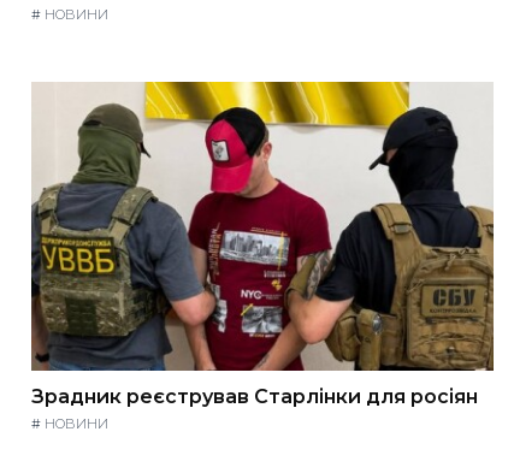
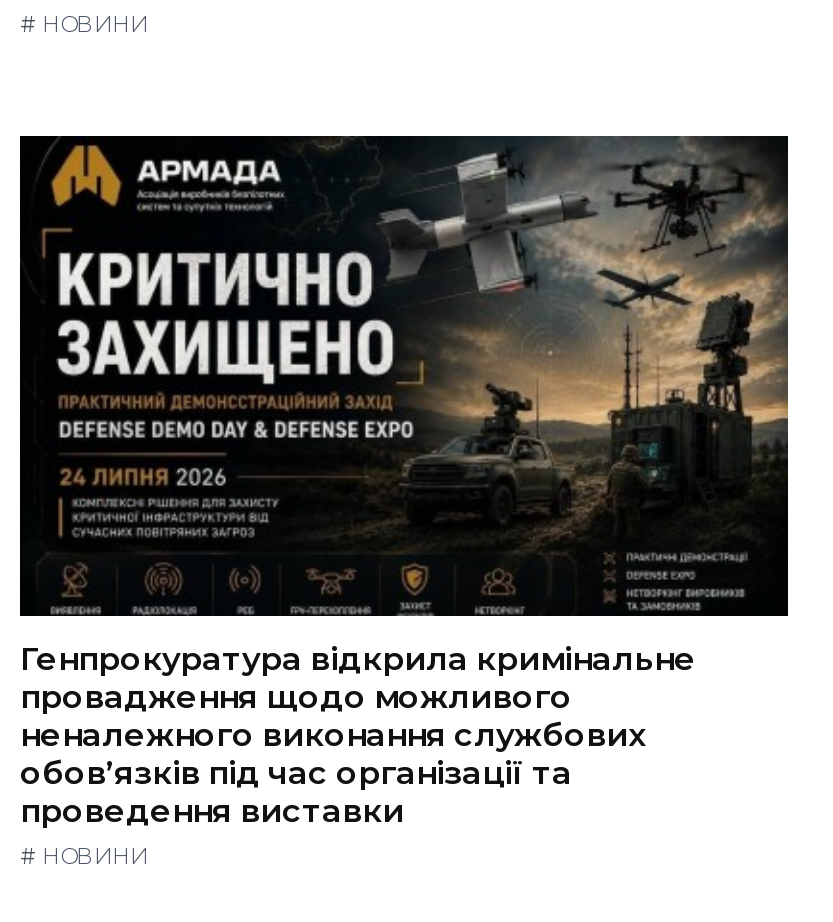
- [image]
- Зрадник реєстрував Старлінки для росіян
+ [image]
+ Генпрокуратура відкрила кримінальне
+ провадження щодо можливого
+ неналежного виконання службових
+ обов’язків під час організації та
+ проведення виставки
